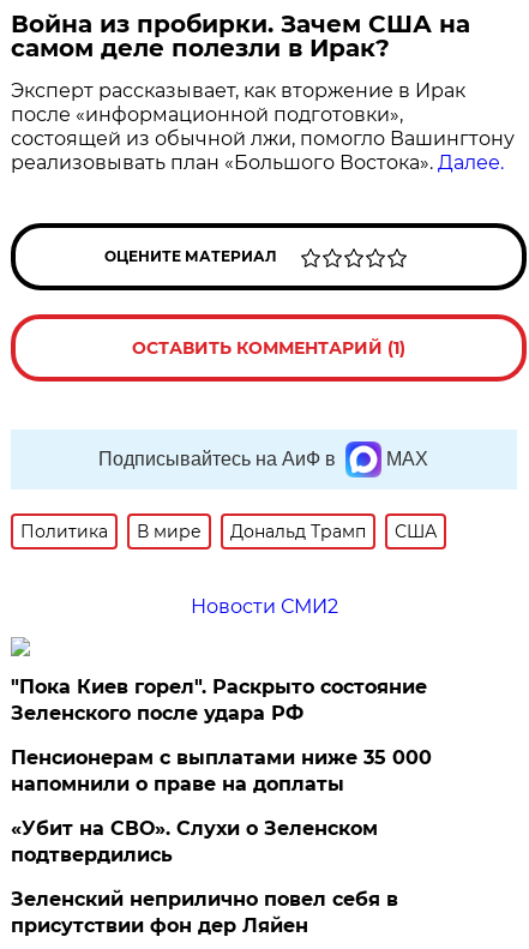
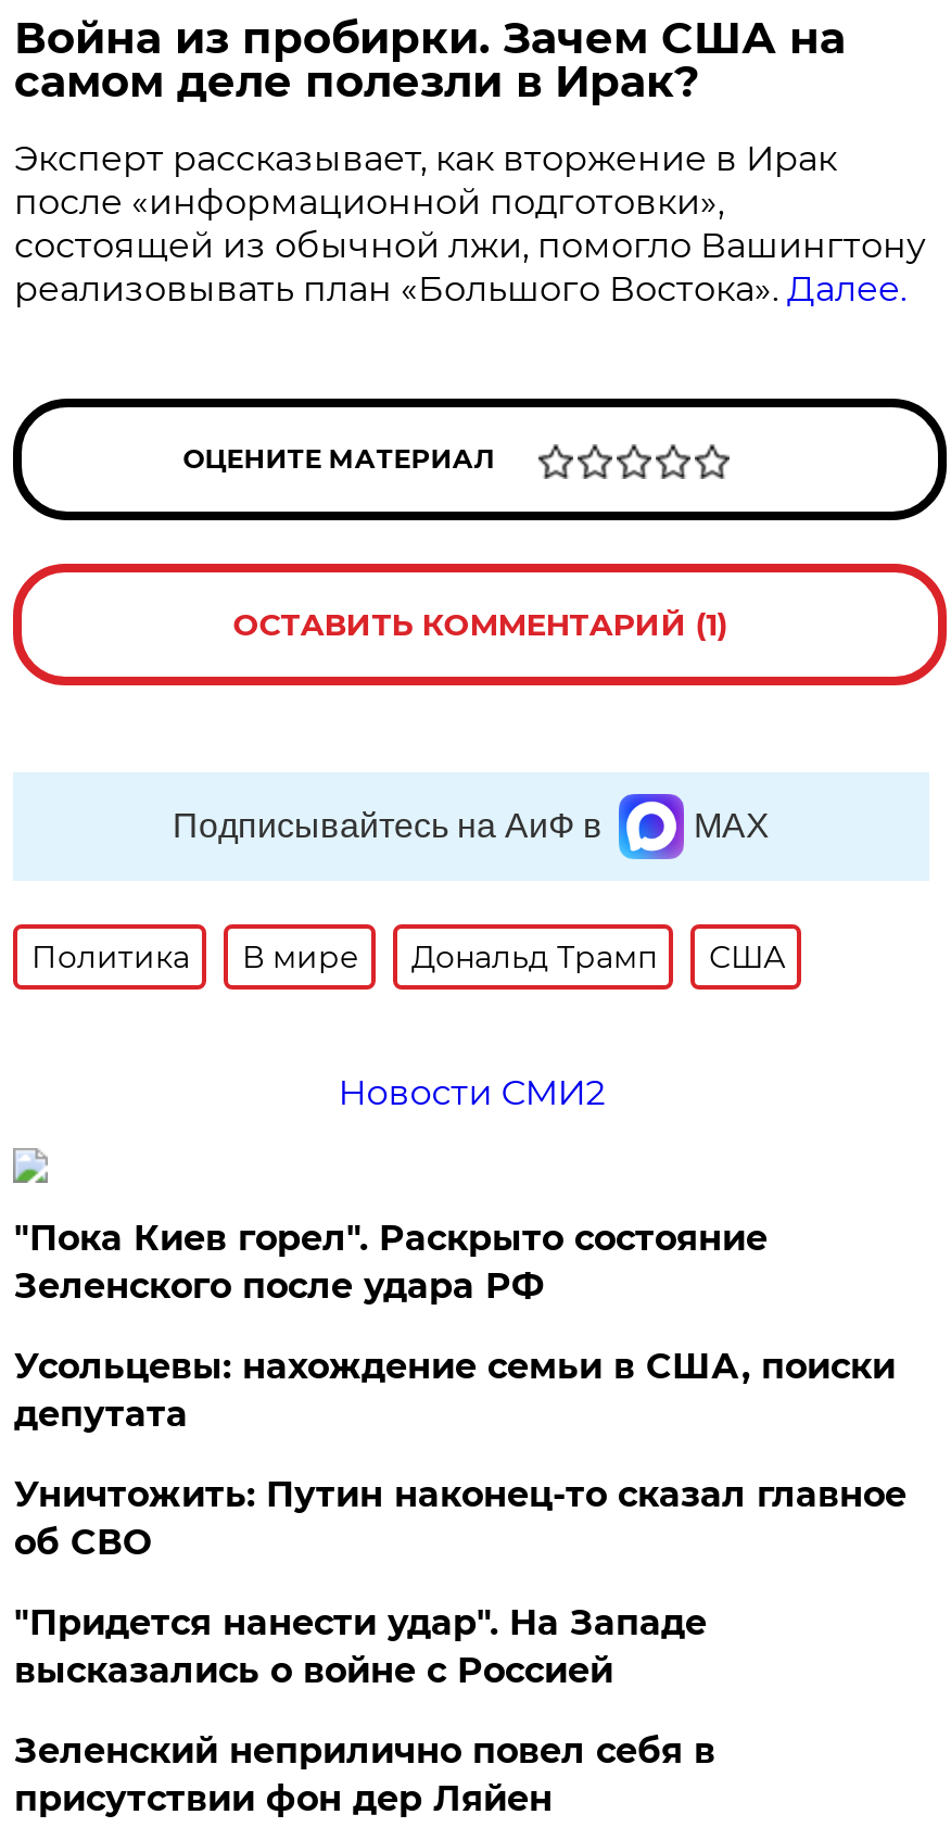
- Пенсионерам с выплатами ниже 35 000
- напомнили о праве на доплаты
- «Убит на СВО». Слухи о Зеленском
- подтвердились
+ Усольцевы: нахождение семьи в США, поиски
+ депутата
+ Уничтожить: Путин наконец-то сказал главное
+ об СВО
+ "Придется нанести удар". На Западе
+ высказались о войне с Россией
